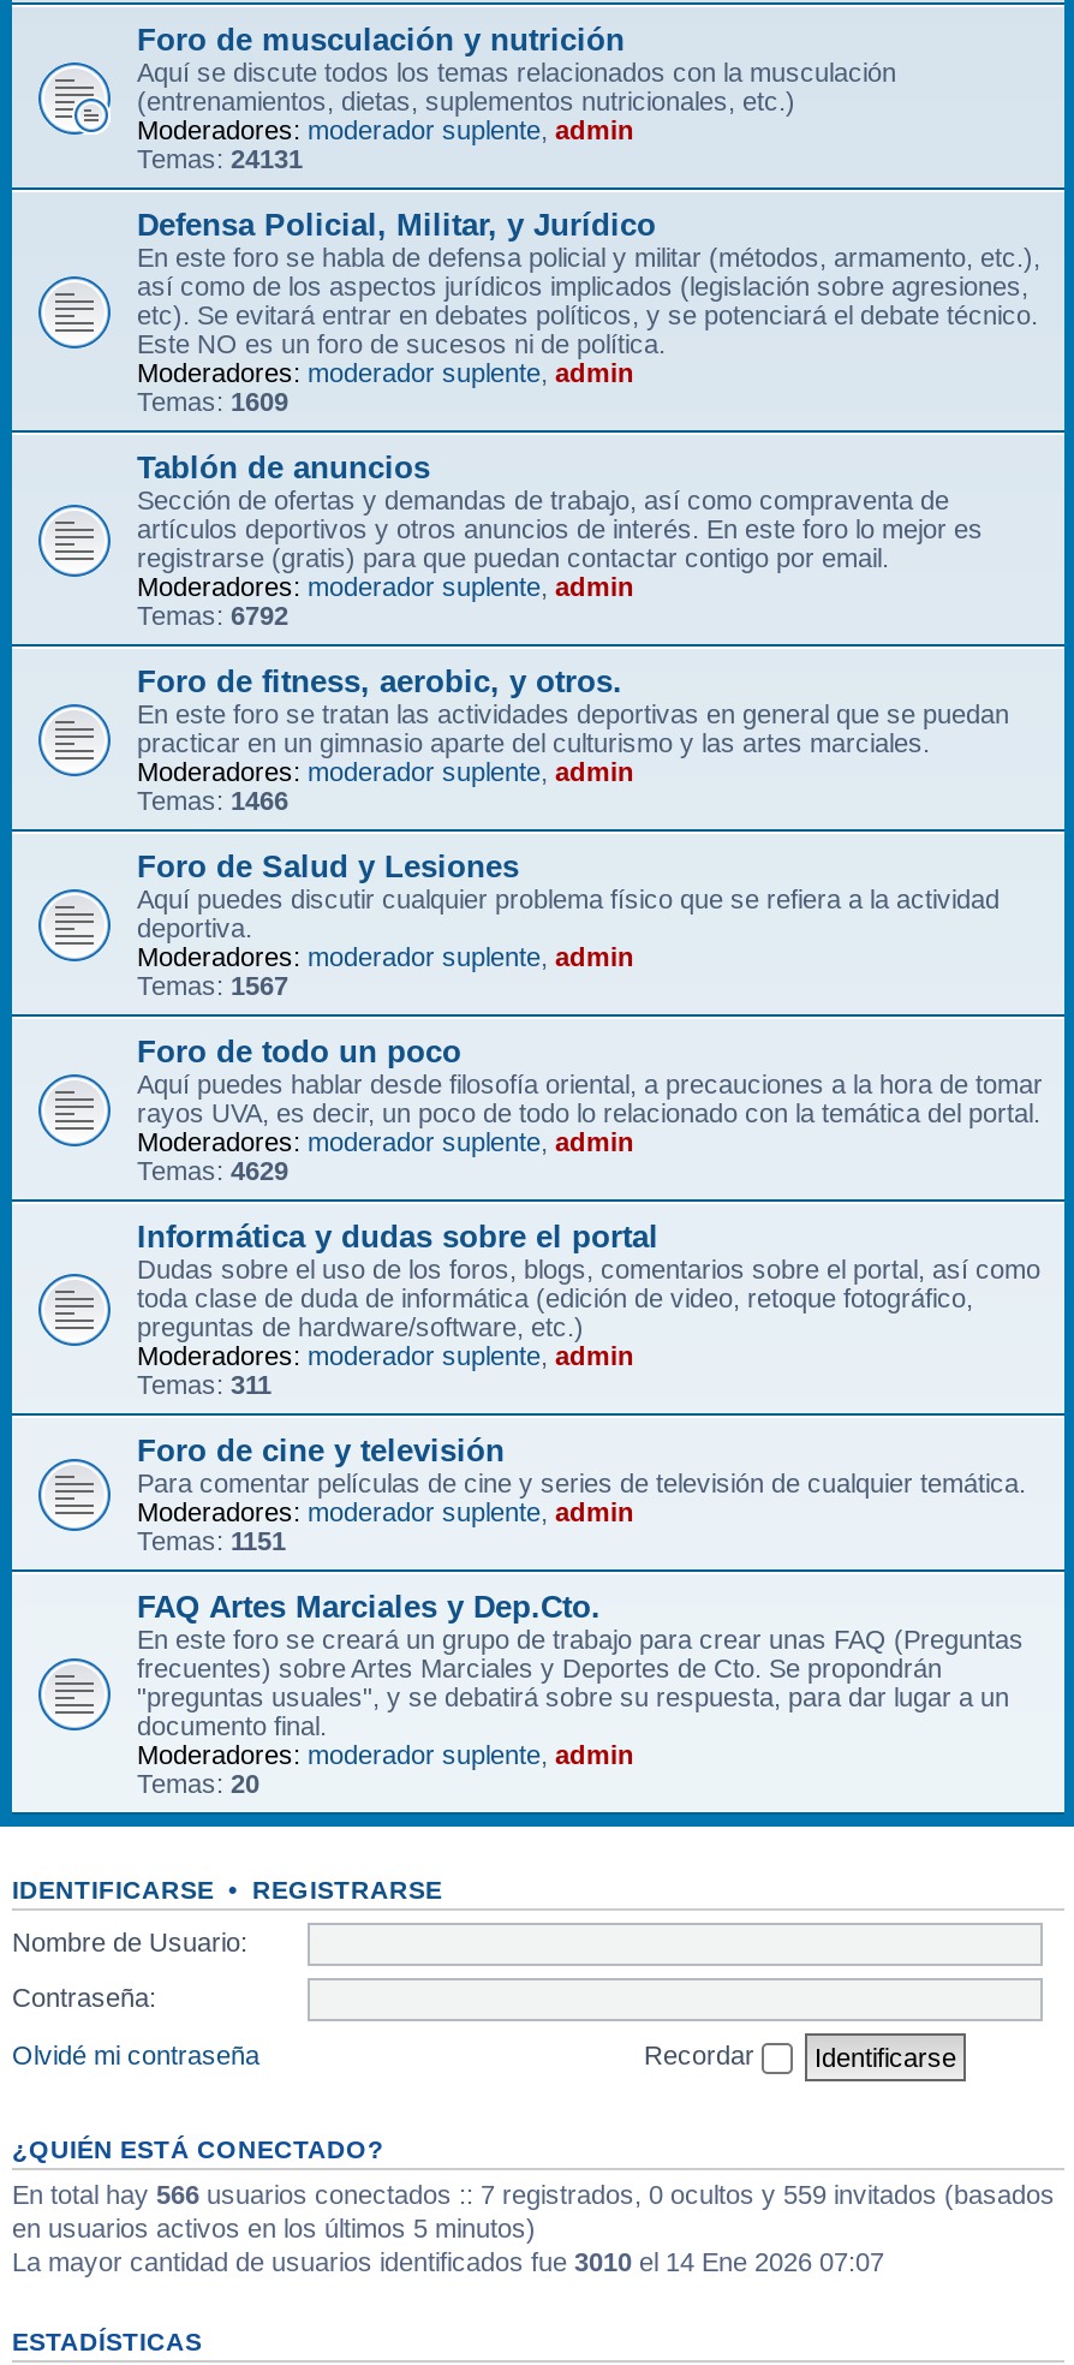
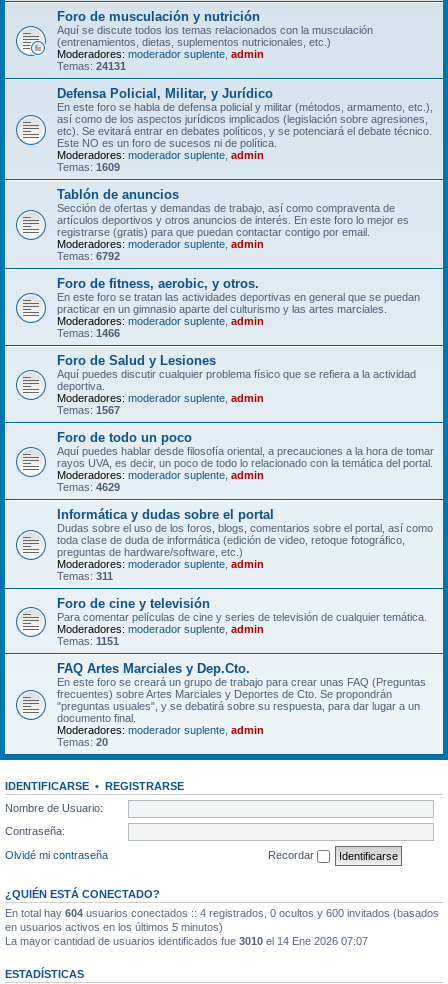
- En total hay 566 usuarios conectados :: 7 registrados, 0 ocultos y 559 invitados (basados
+ En total hay 604 usuarios conectados :: 4 registrados, 0 ocultos y 600 invitados (basados
